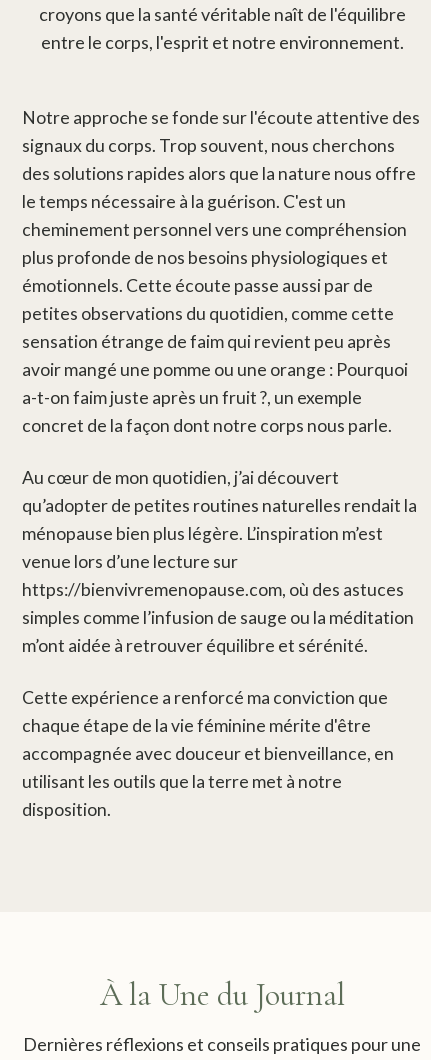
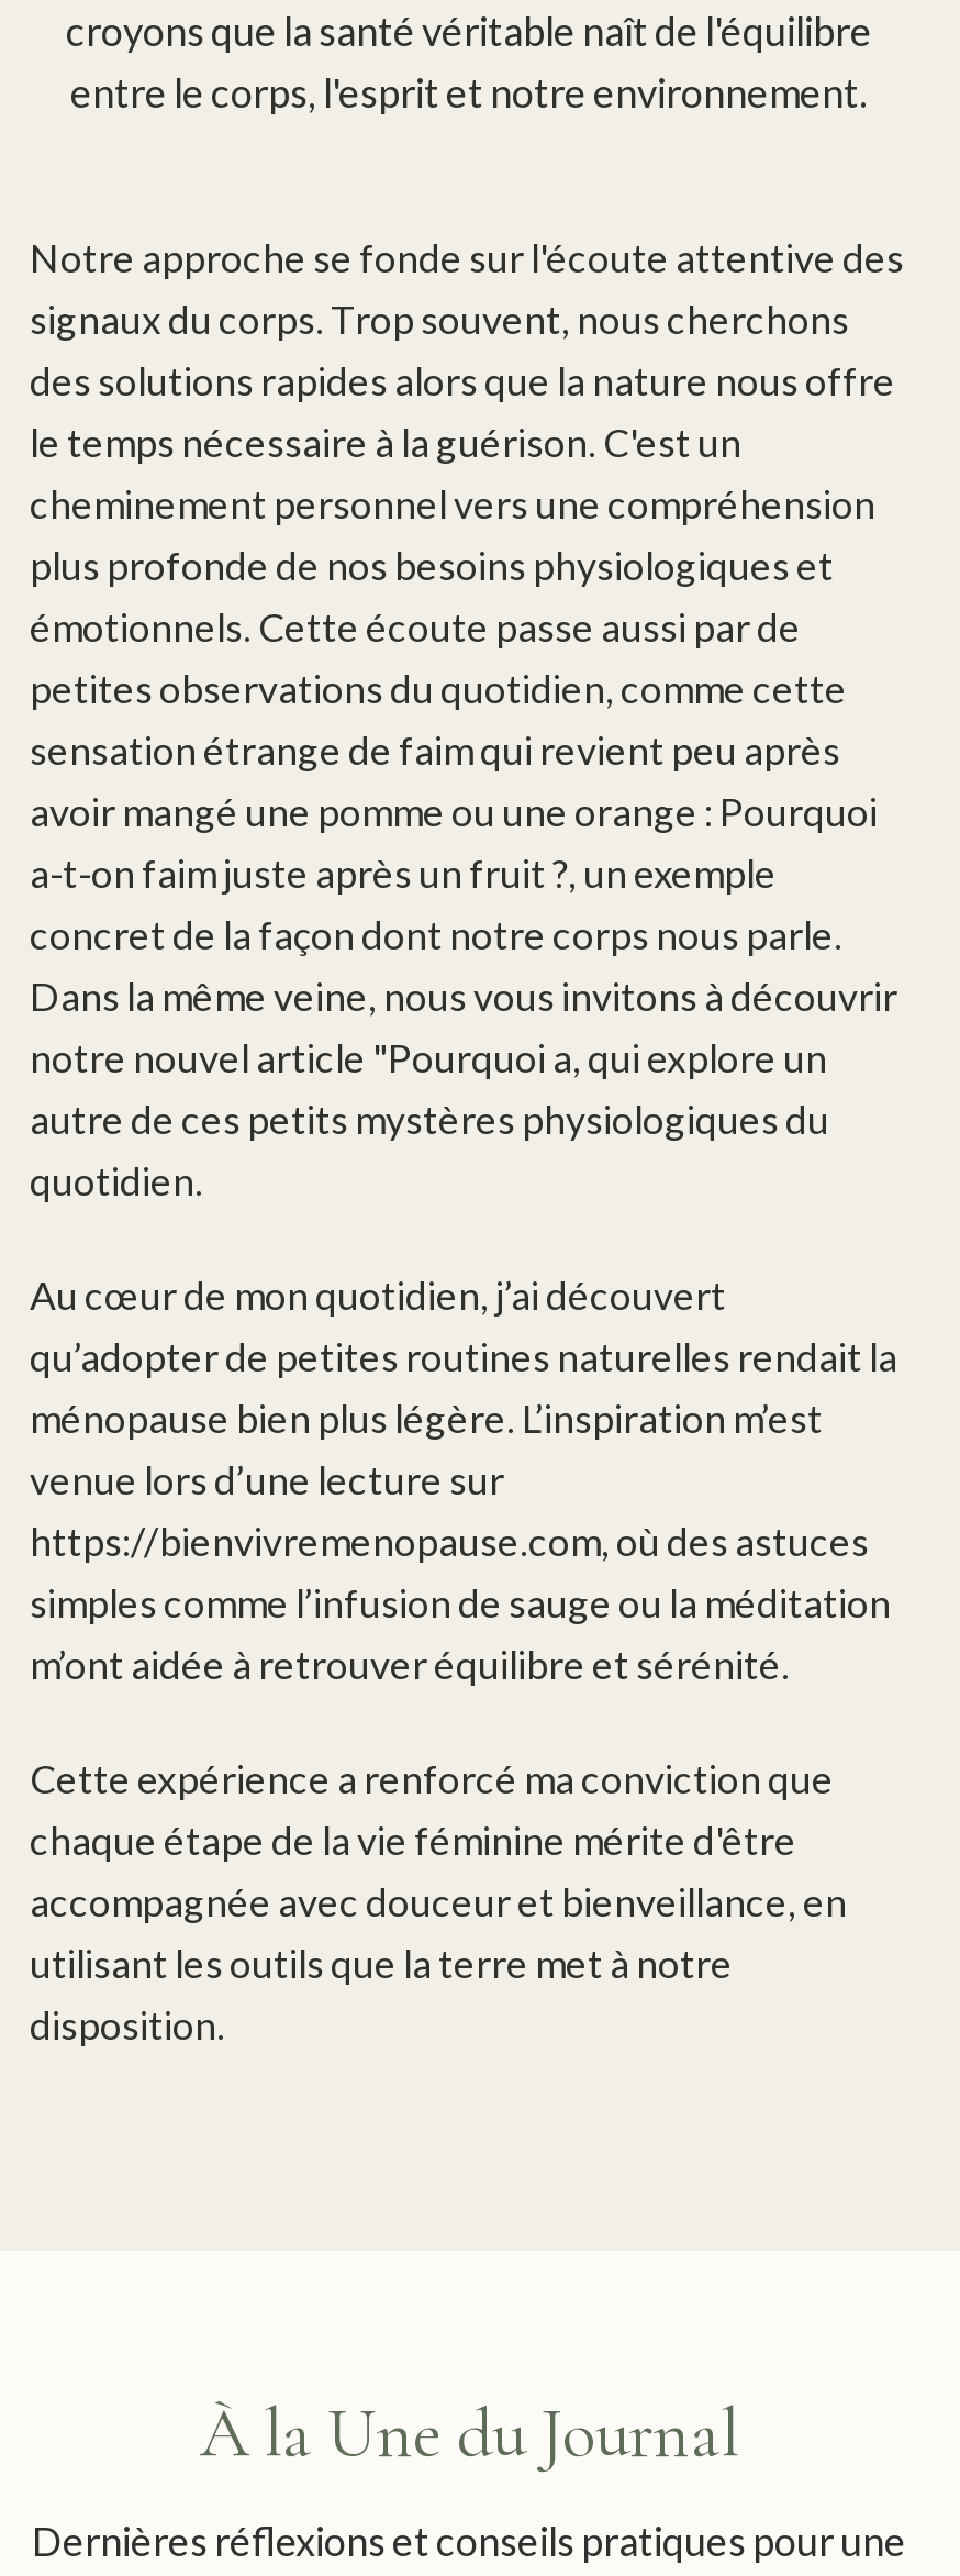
+ Dans la même veine, nous vous invitons à découvrir
+ notre nouvel article "Pourquoi a, qui explore un
+ autre de ces petits mystères physiologiques du
+ quotidien.
